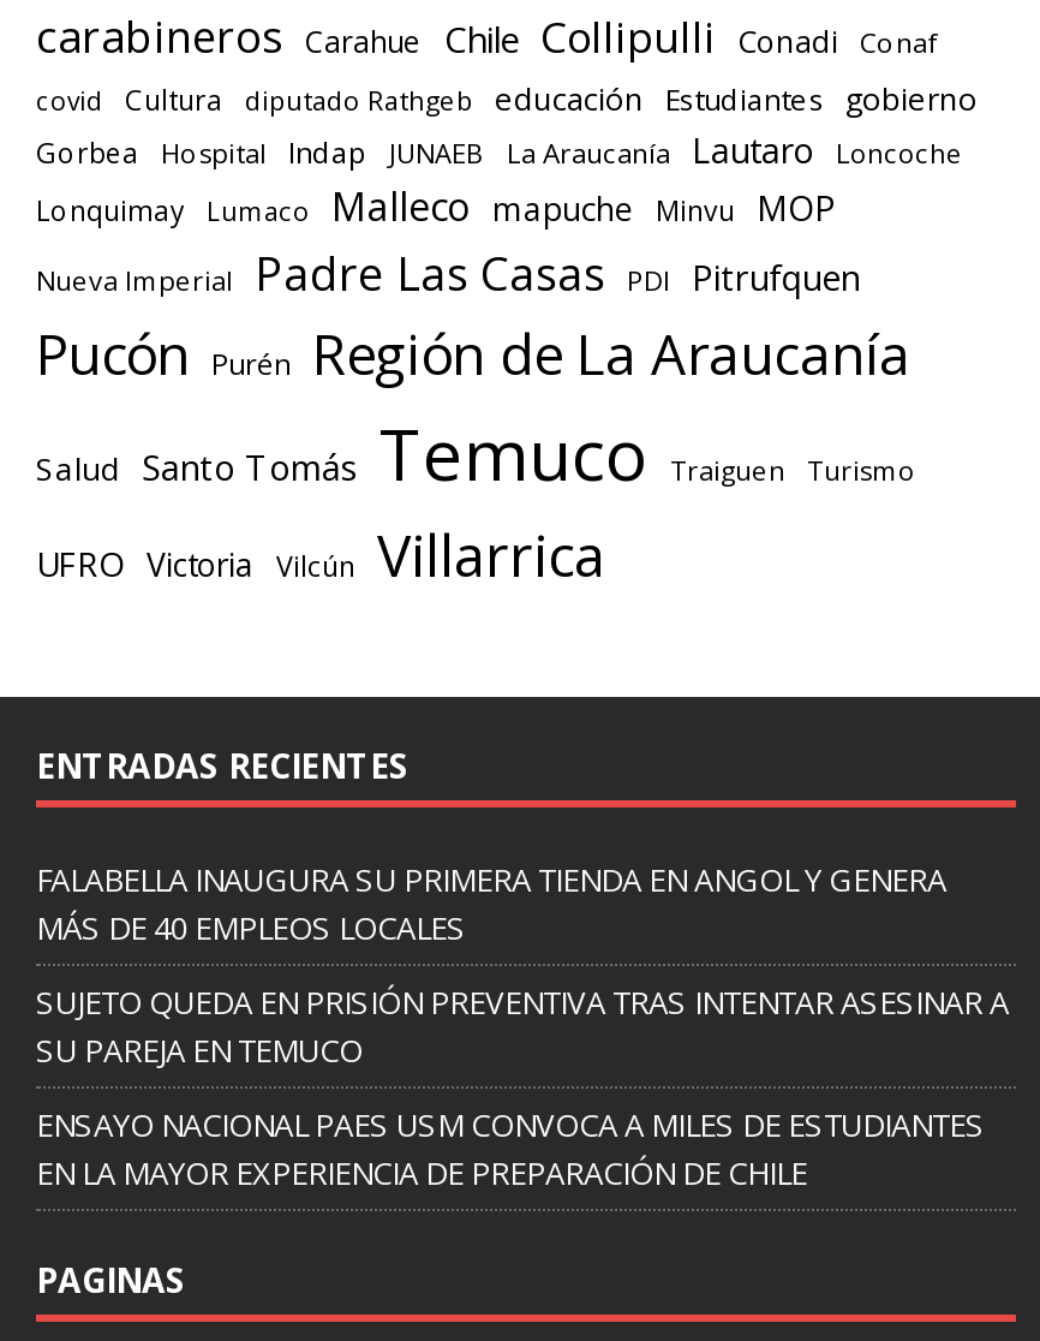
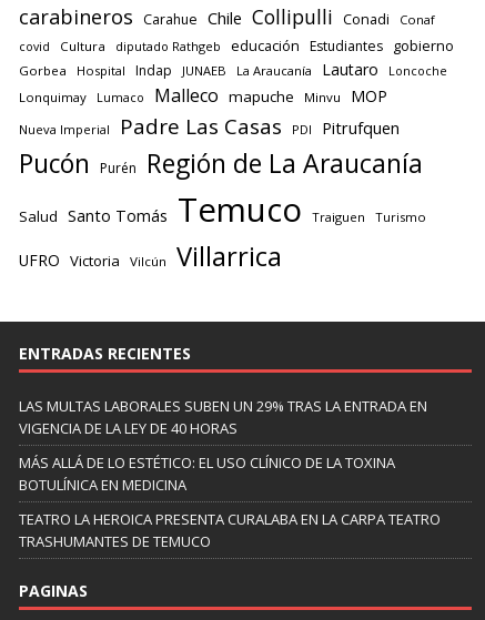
- FALABELLA INAUGURA SU PRIMERA TIENDA EN ANGOL Y GENERA
- MÁS DE 40 EMPLEOS LOCALES
+ LAS MULTAS LABORALES SUBEN UN 29% TRAS LA ENTRADA EN
+ VIGENCIA DE LA LEY DE 40 HORAS

- SUJETO QUEDA EN PRISIÓN PREVENTIVA TRAS INTENTAR ASESINAR A
- SU PAREJA EN TEMUCO
+ MÁS ALLÁ DE LO ESTÉTICO: EL USO CLÍNICO DE LA TOXINA
+ BOTULÍNICA EN MEDICINA

- ENSAYO NACIONAL PAES USM CONVOCA A MILES DE ESTUDIANTES
- EN LA MAYOR EXPERIENCIA DE PREPARACIÓN DE CHILE
+ TEATRO LA HEROICA PRESENTA CURALABA EN LA CARPA TEATRO
+ TRASHUMANTES DE TEMUCO
